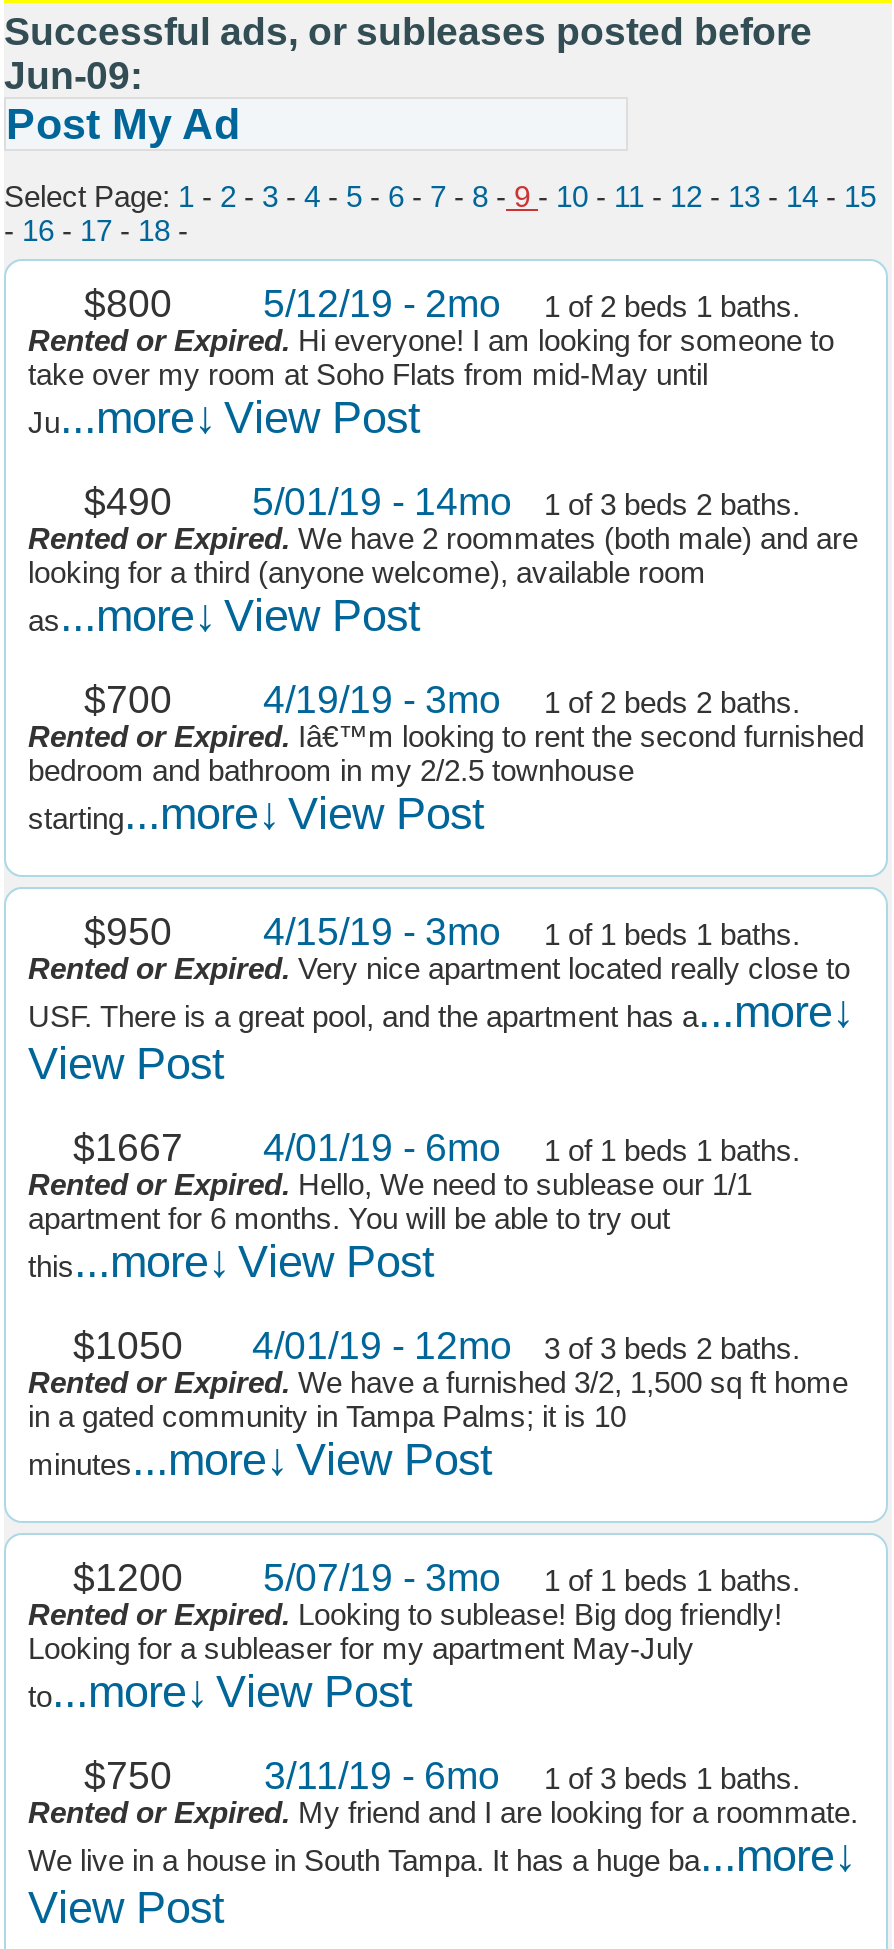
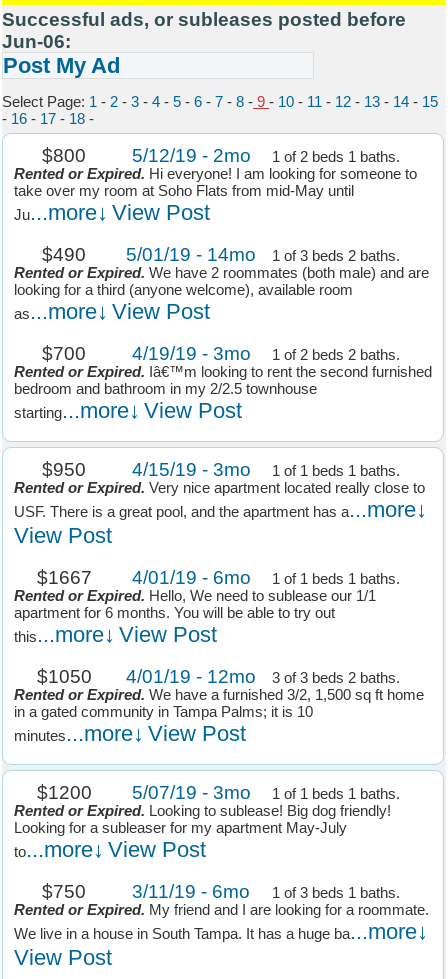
- Jun-09:
+ Jun-06:
